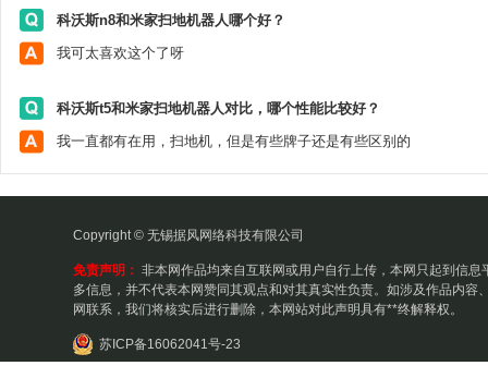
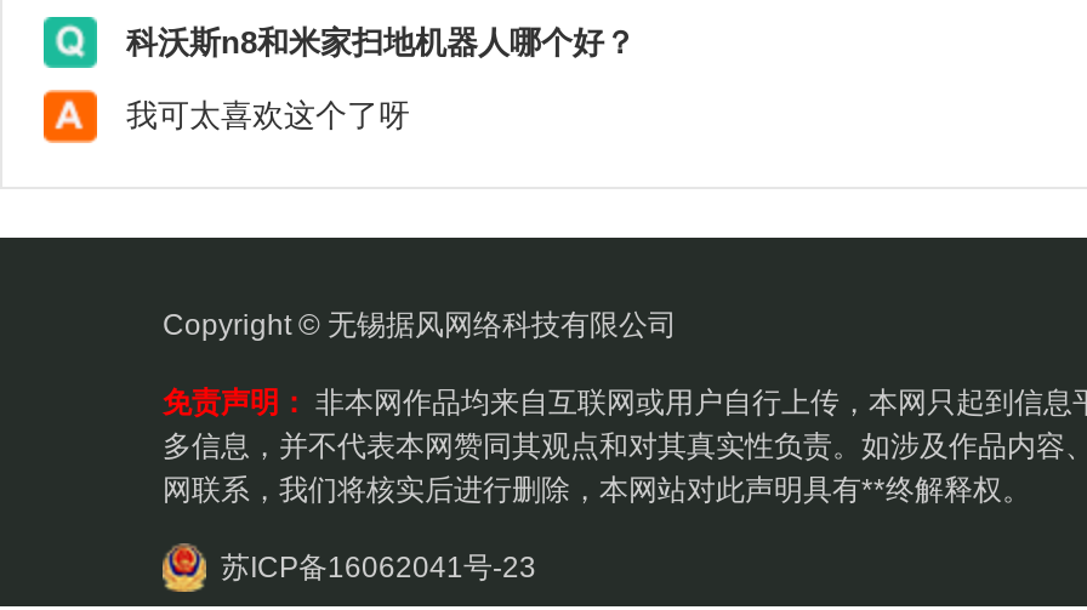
- 科沃斯t5和米家扫地机器人对比，哪个性能比较好？
- 我一直都有在用，扫地机，但是有些牌子还是有些区别的
